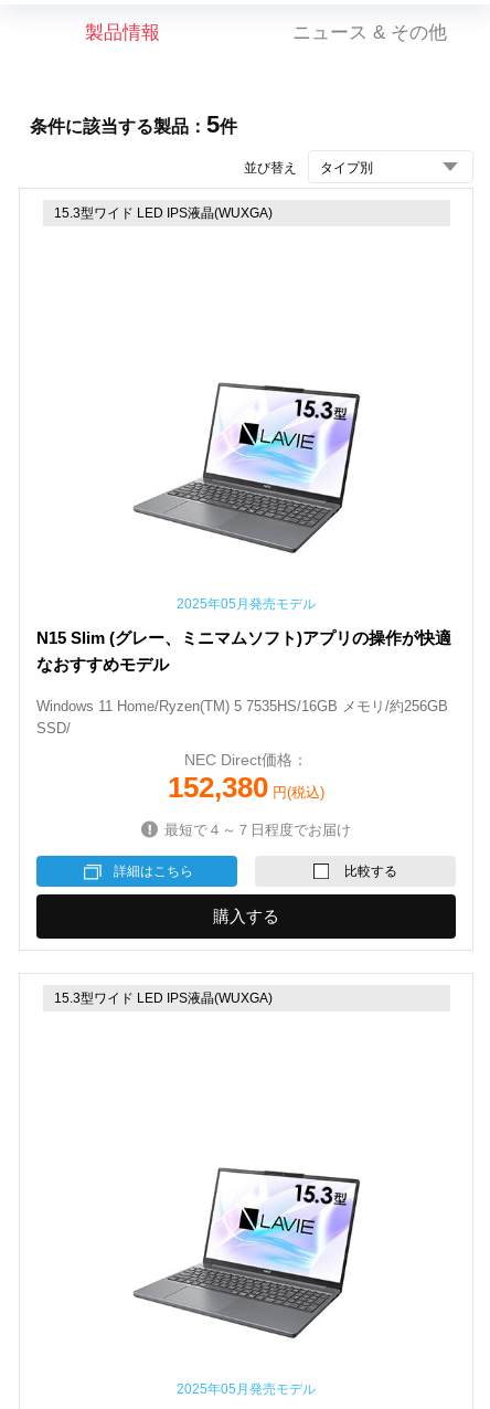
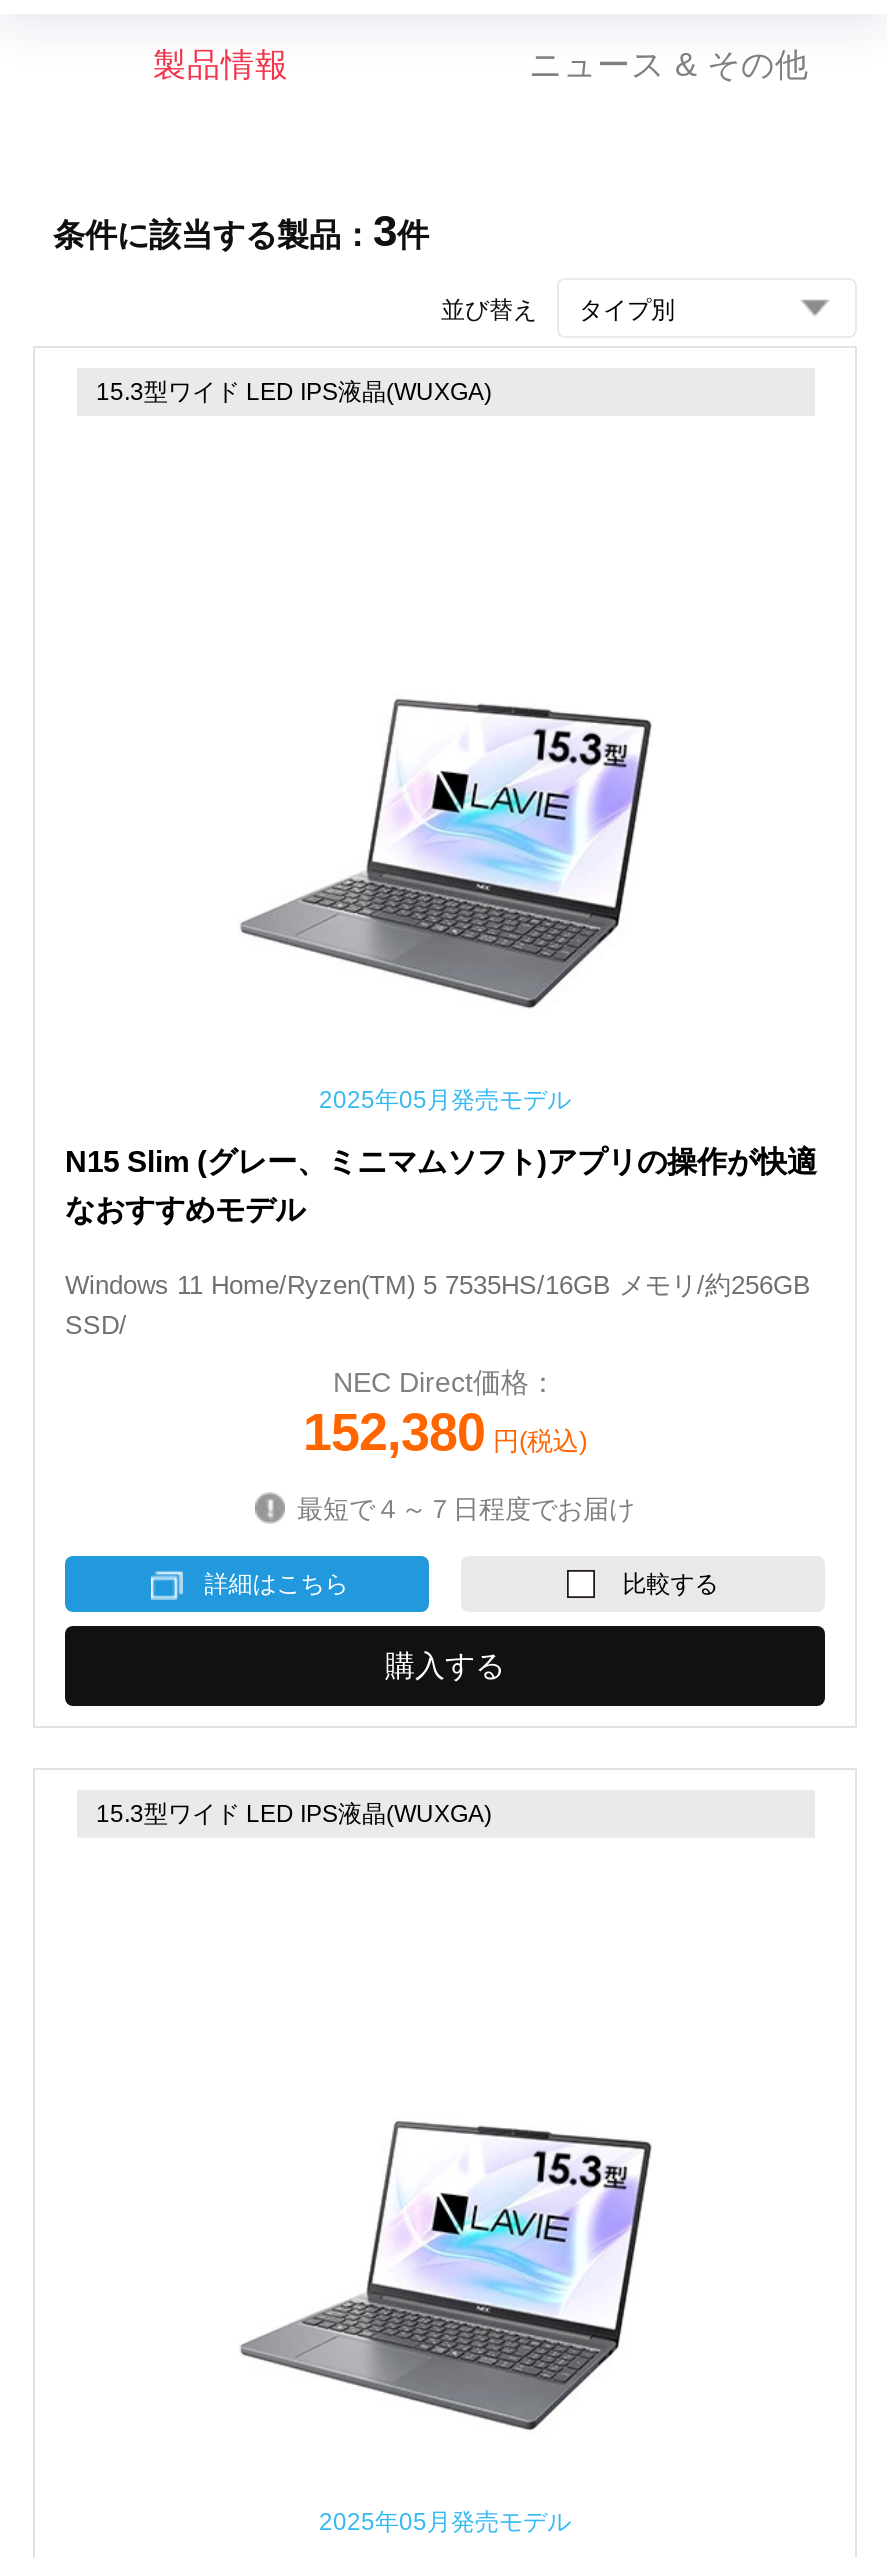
- 条件に該当する製品：5件
+ 条件に該当する製品：3件
